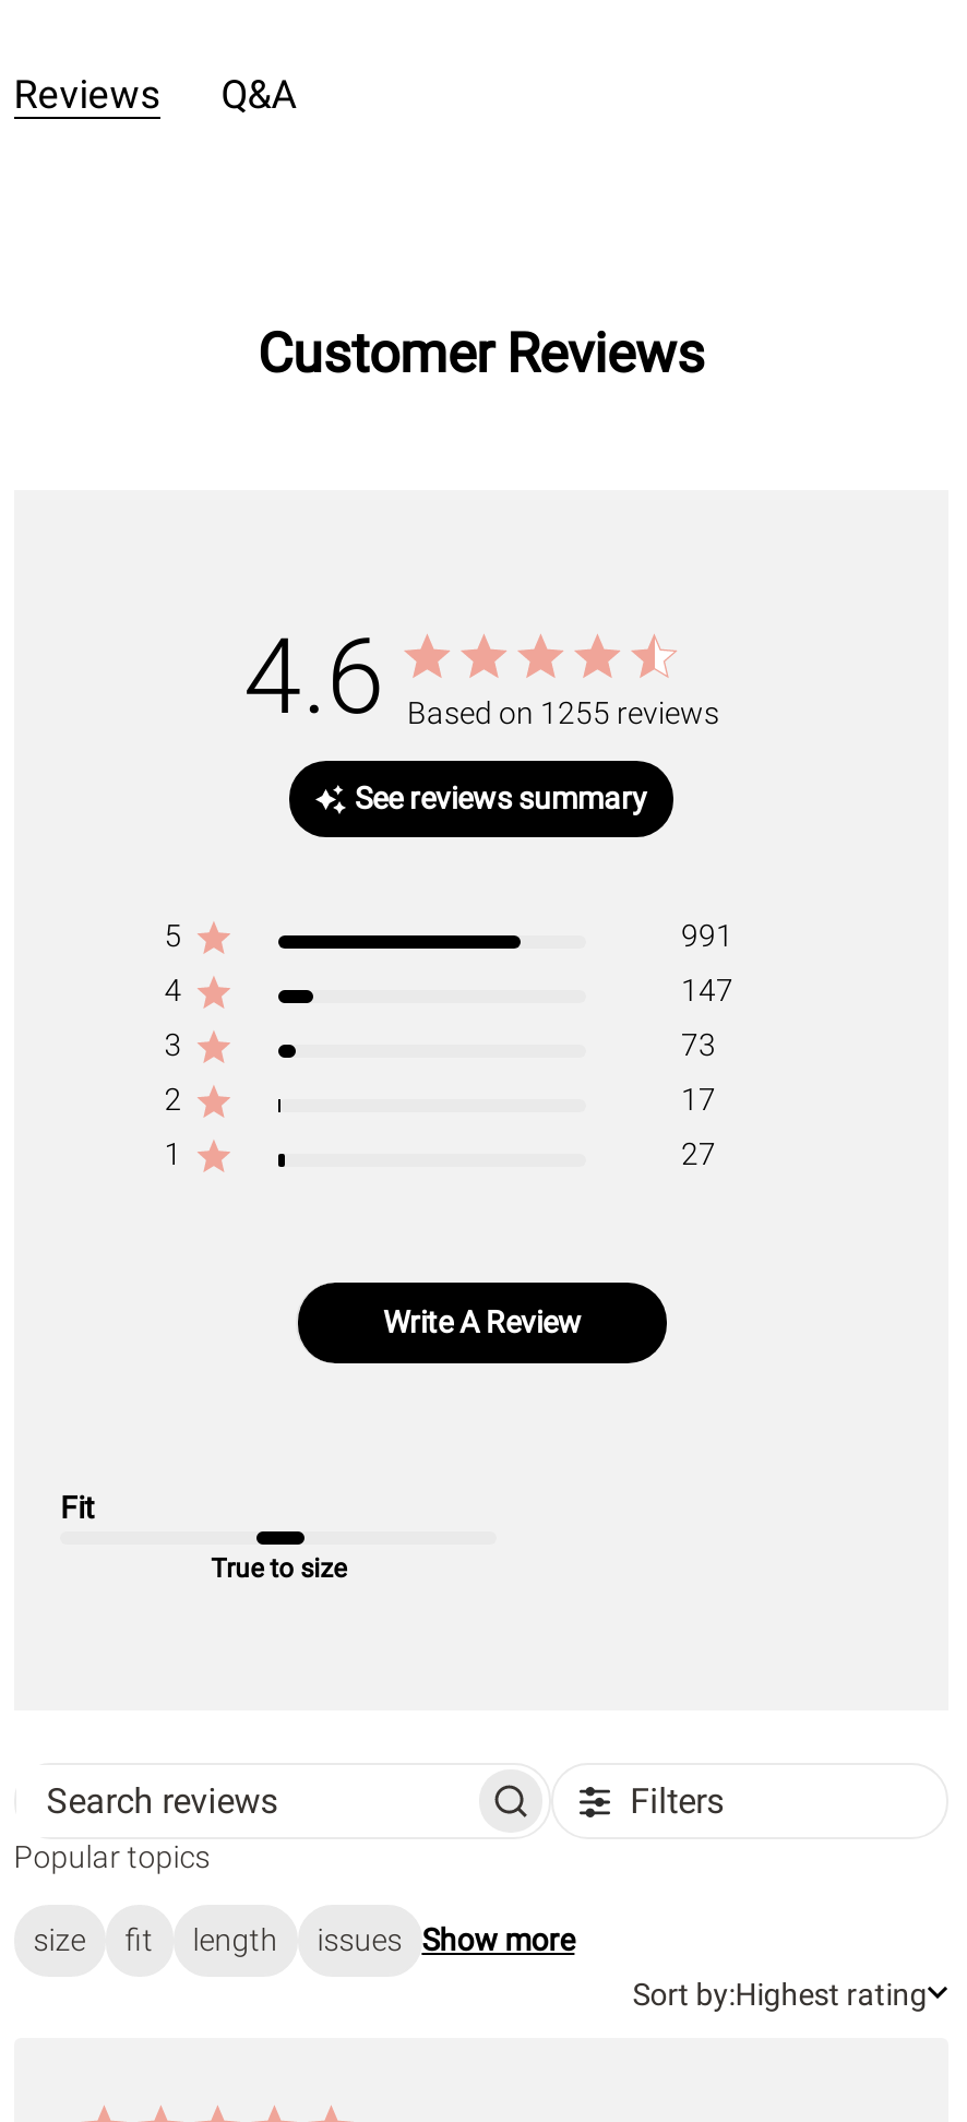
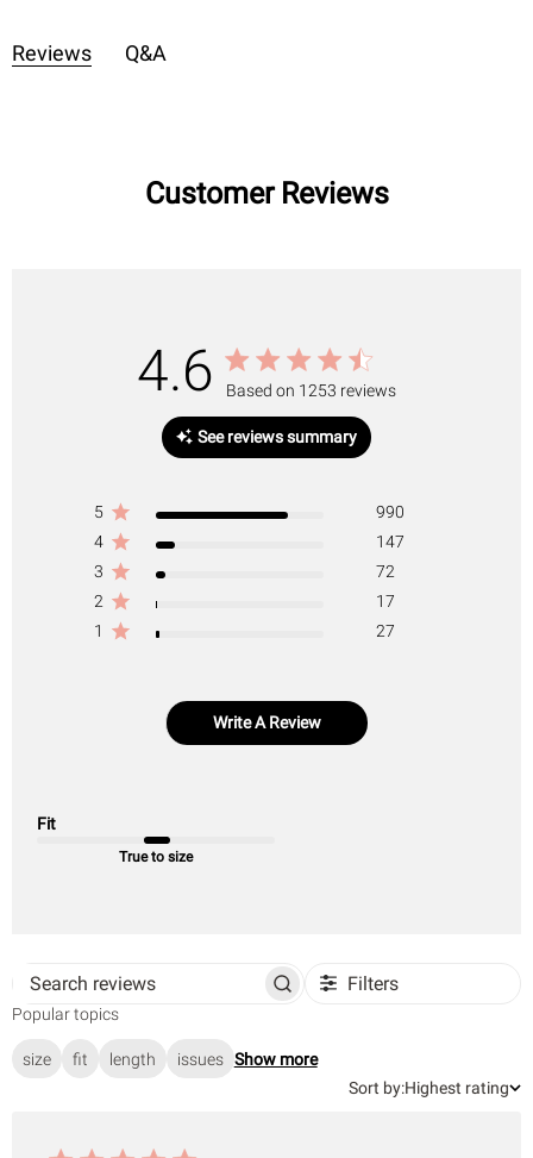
- Based on 1255 reviews
+ Based on 1253 reviews

- 991
+ 990

- 73
+ 72
